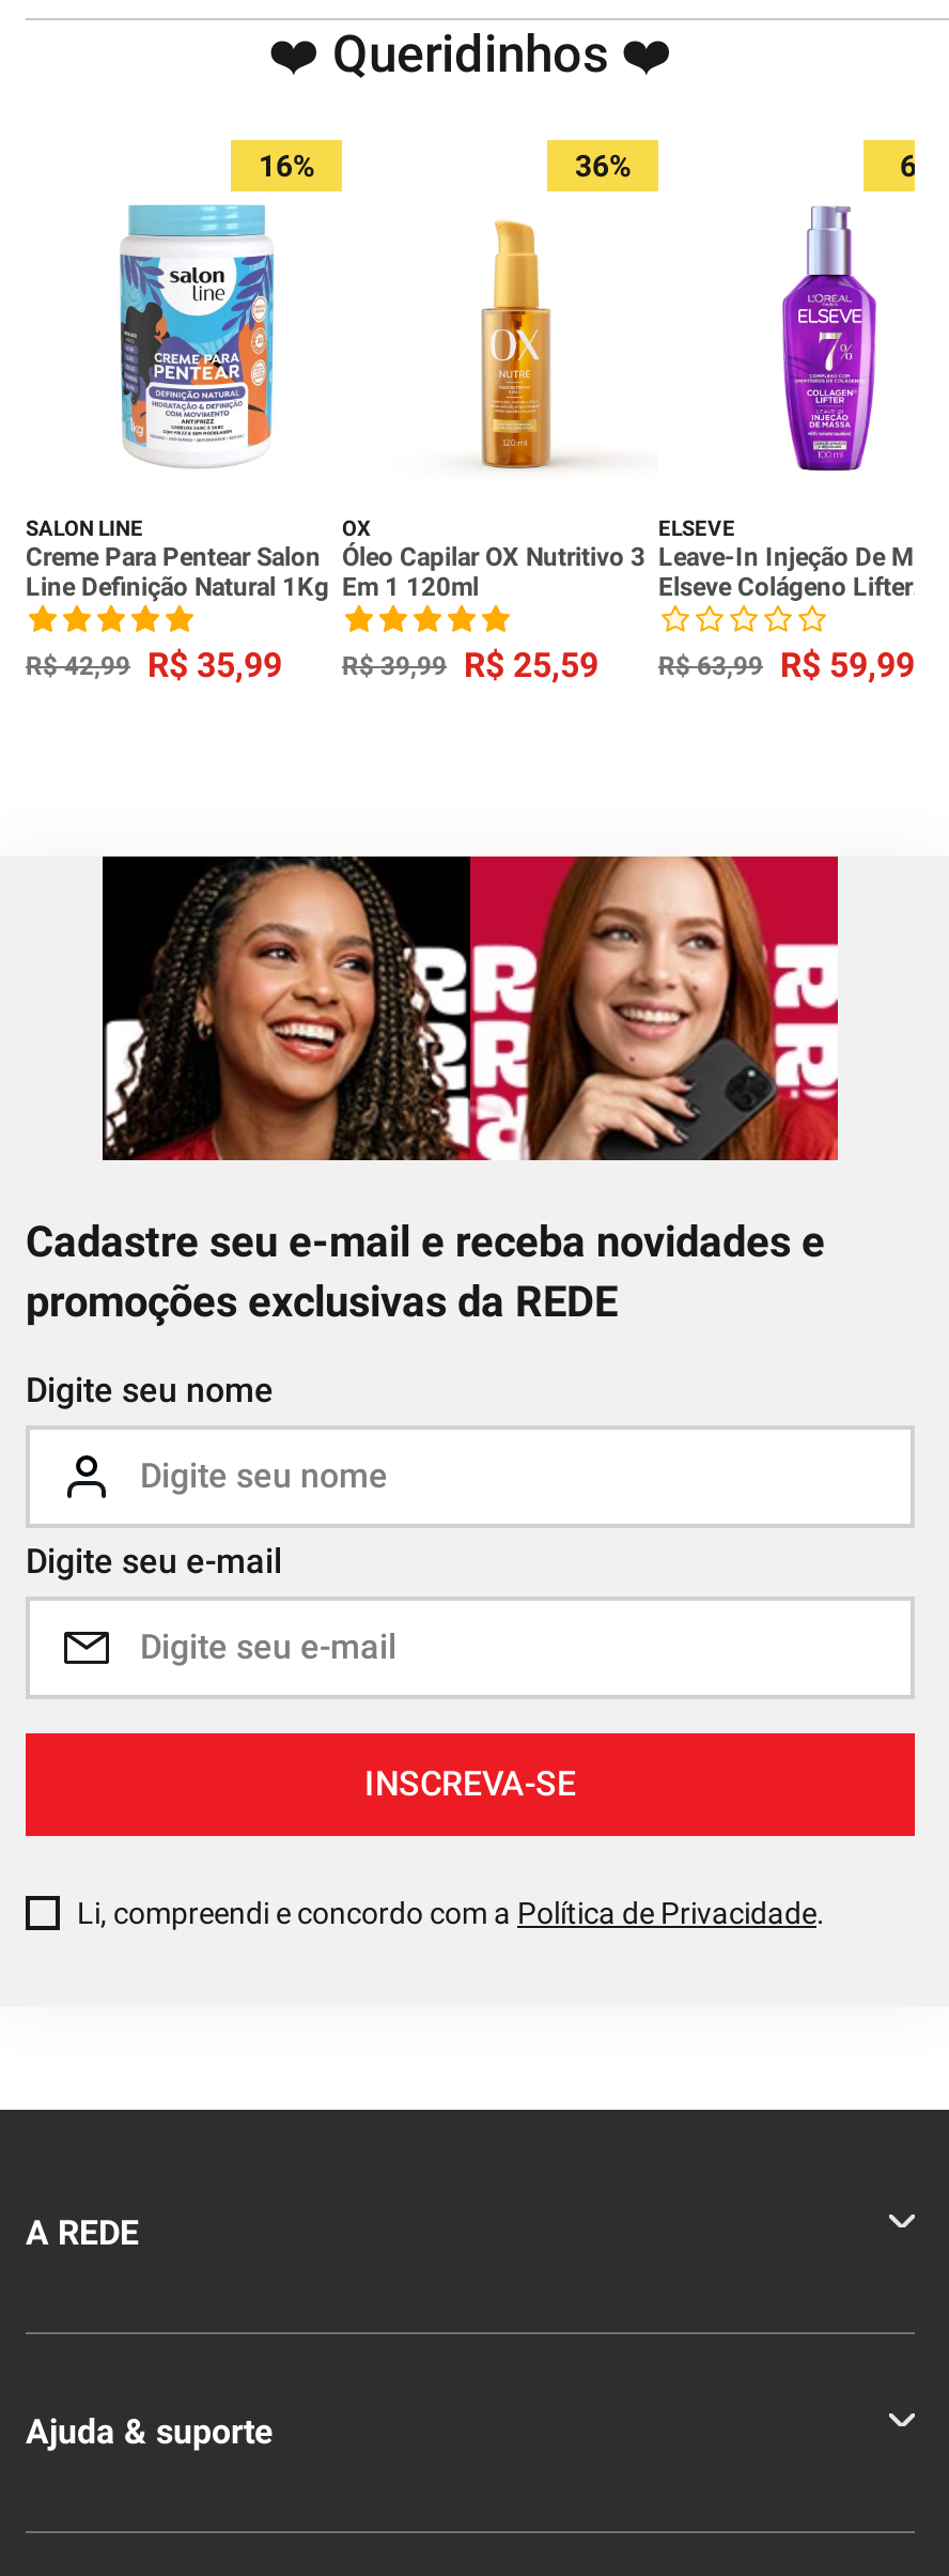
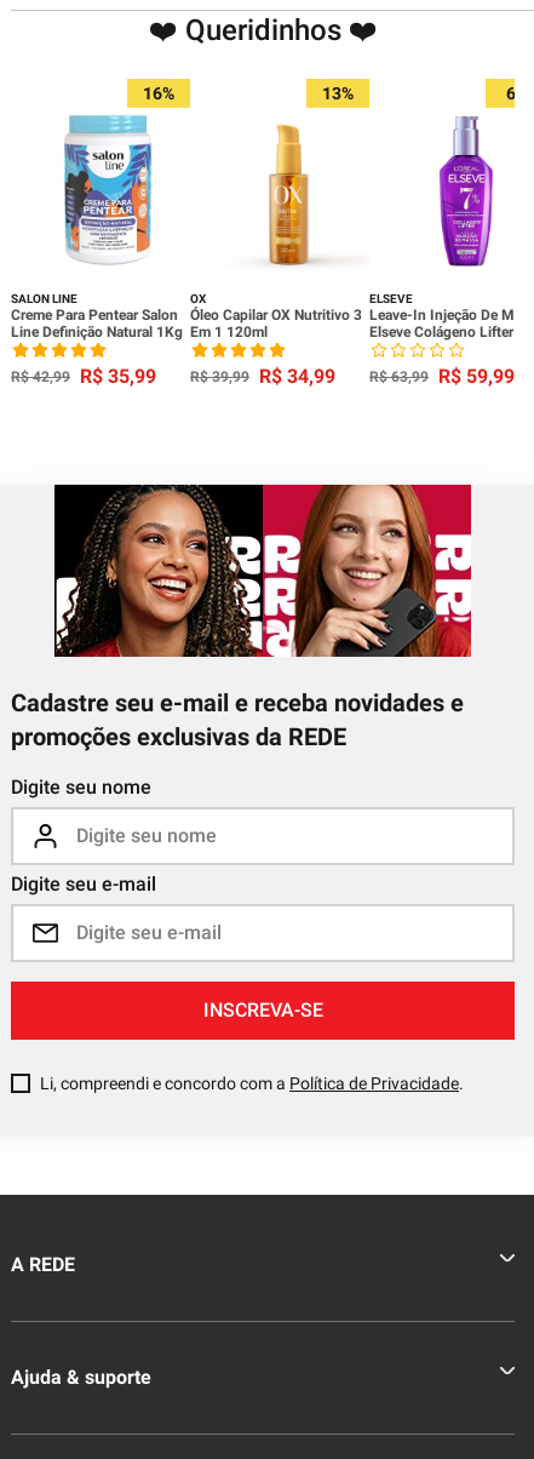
- 36%
+ 13%

- R$ 42,99 R$ 35,99 R$ 39,99 R$ 25,59 R$ 63,99 R$ 59,99
+ R$ 42,99 R$ 35,99 R$ 39,99 R$ 34,99 R$ 63,99 R$ 59,99
